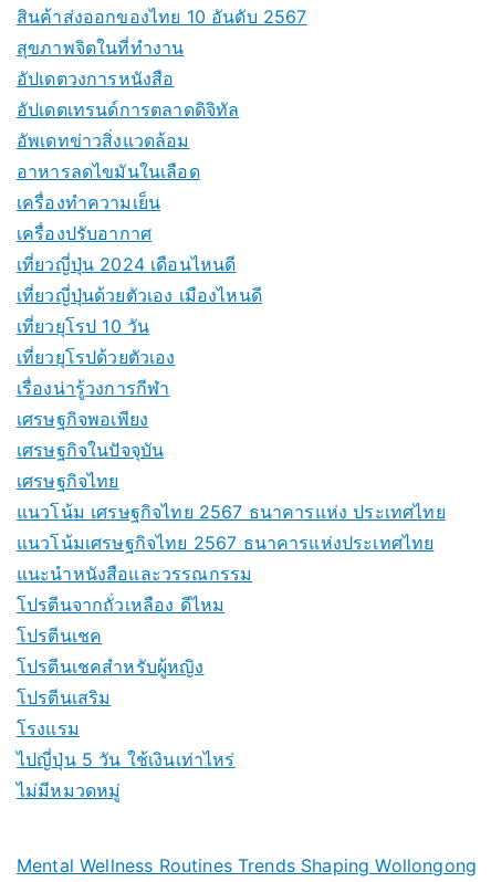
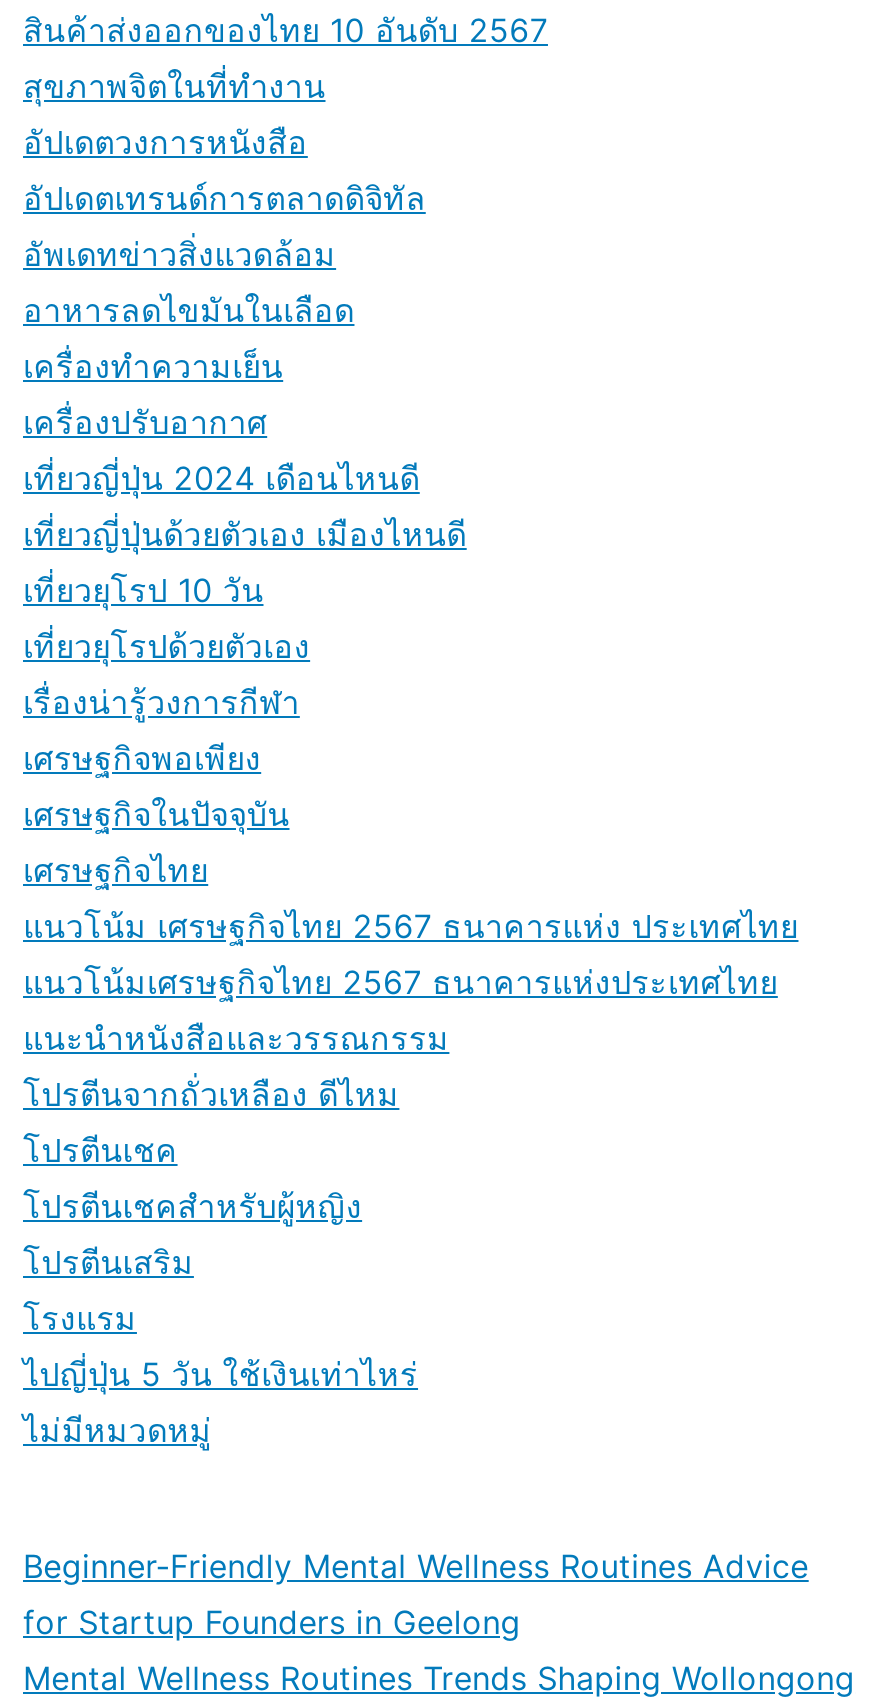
+ Beginner-Friendly Mental Wellness Routines Advice
+ for Startup Founders in Geelong
